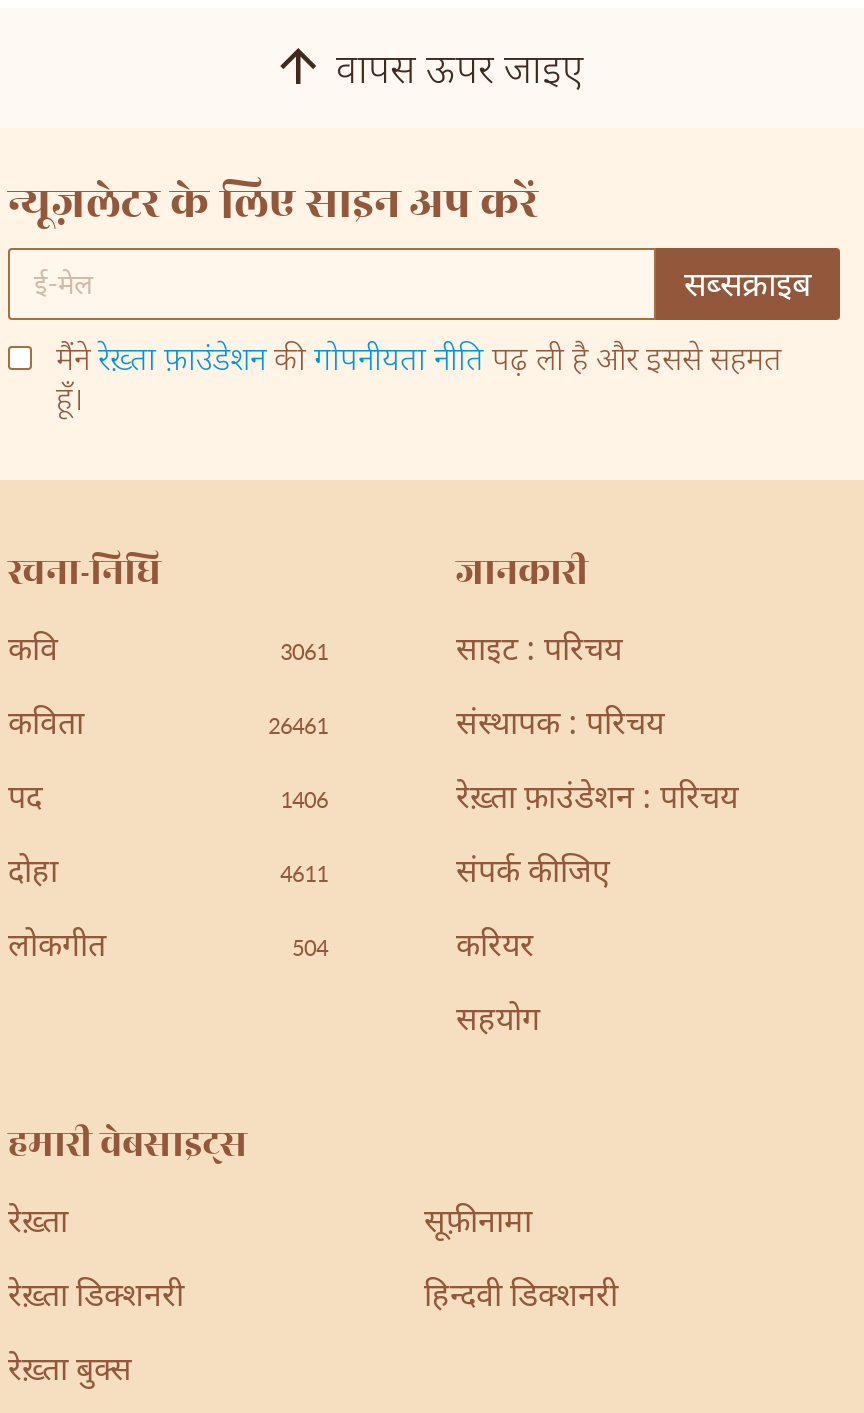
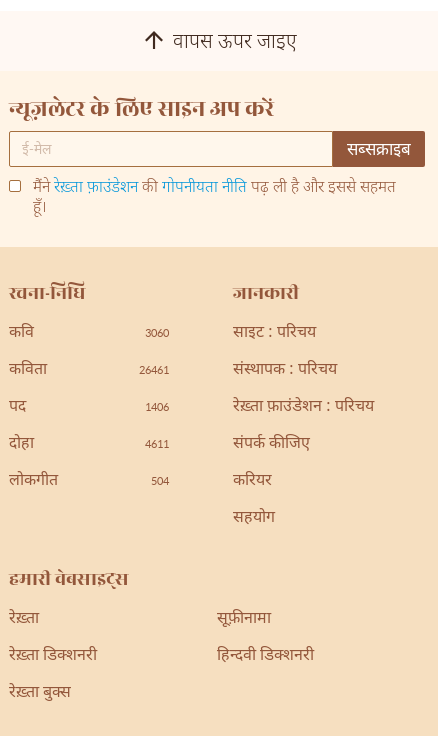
- 3061
+ 3060
